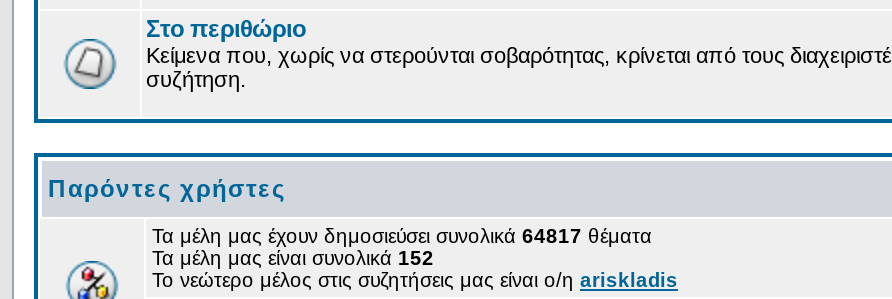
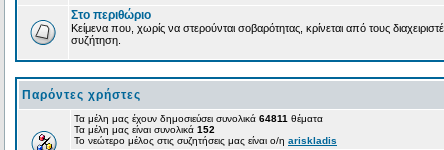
- Τα μέλη μας έχουν δημοσιεύσει συνολικά 64817 θέματα
+ Τα μέλη μας έχουν δημοσιεύσει συνολικά 64811 θέματα
